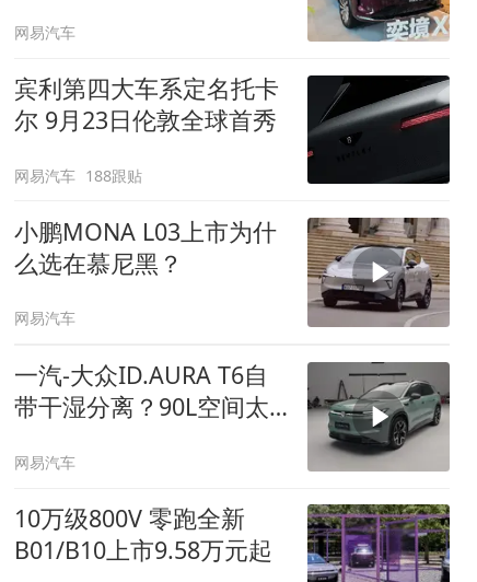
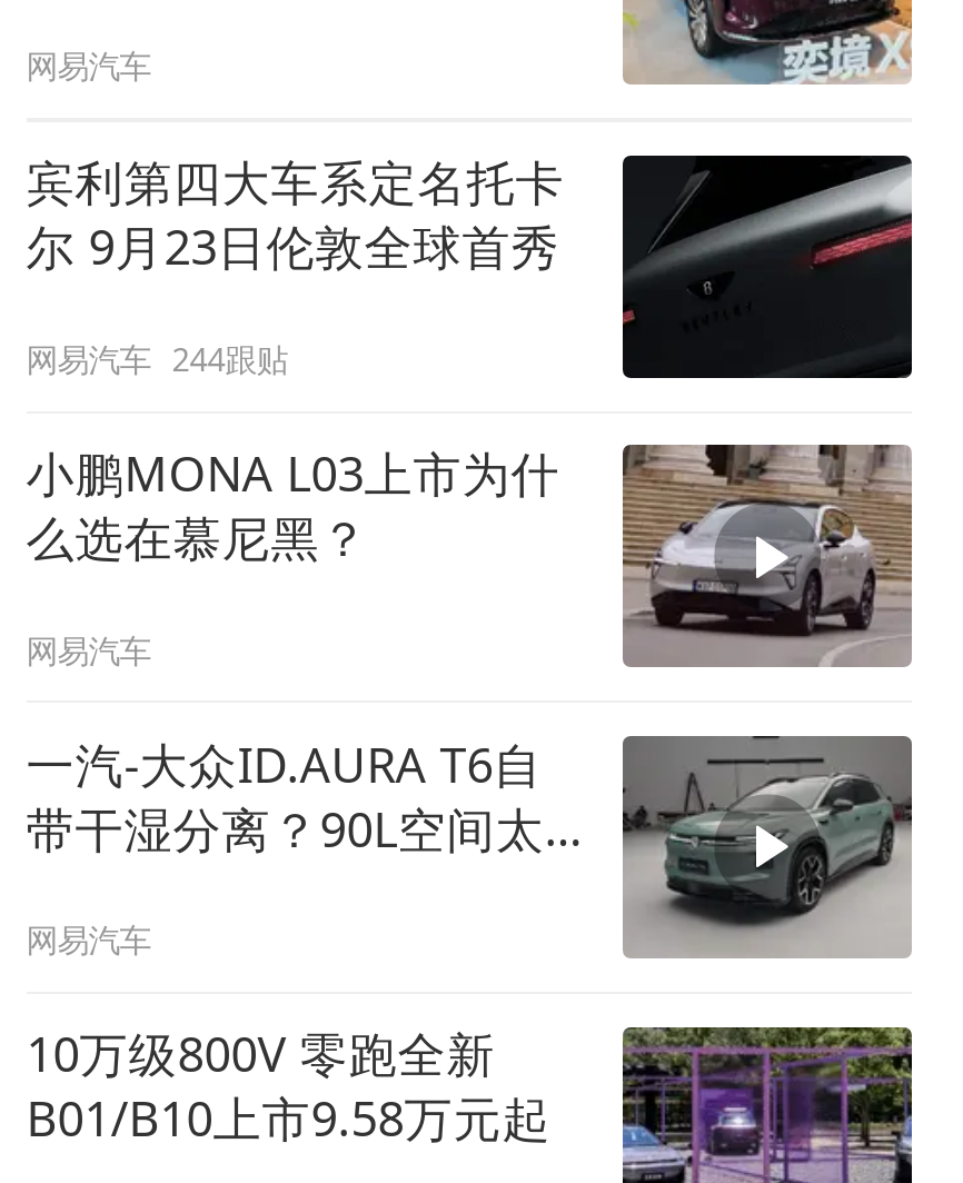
- 网易汽车 188跟贴
+ 网易汽车 244跟贴
